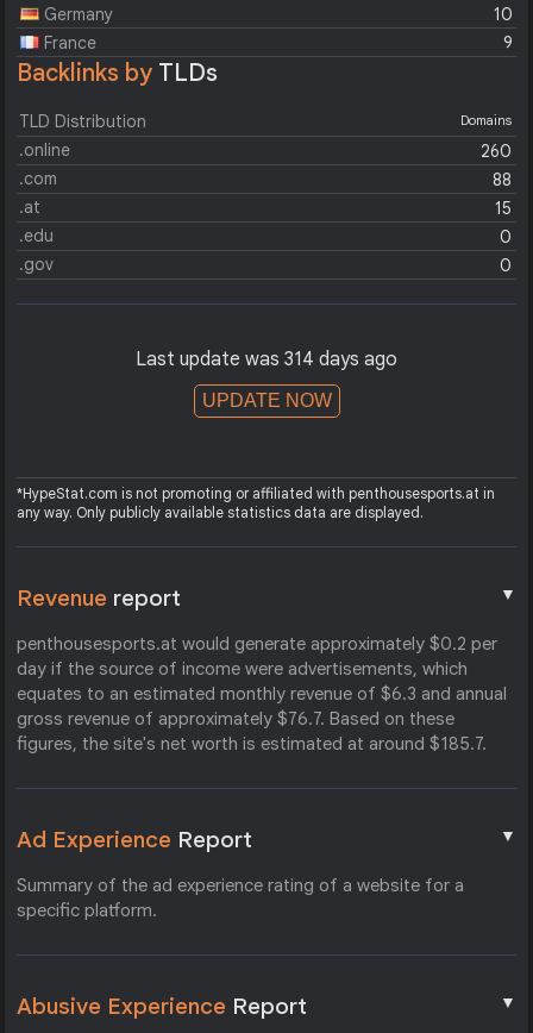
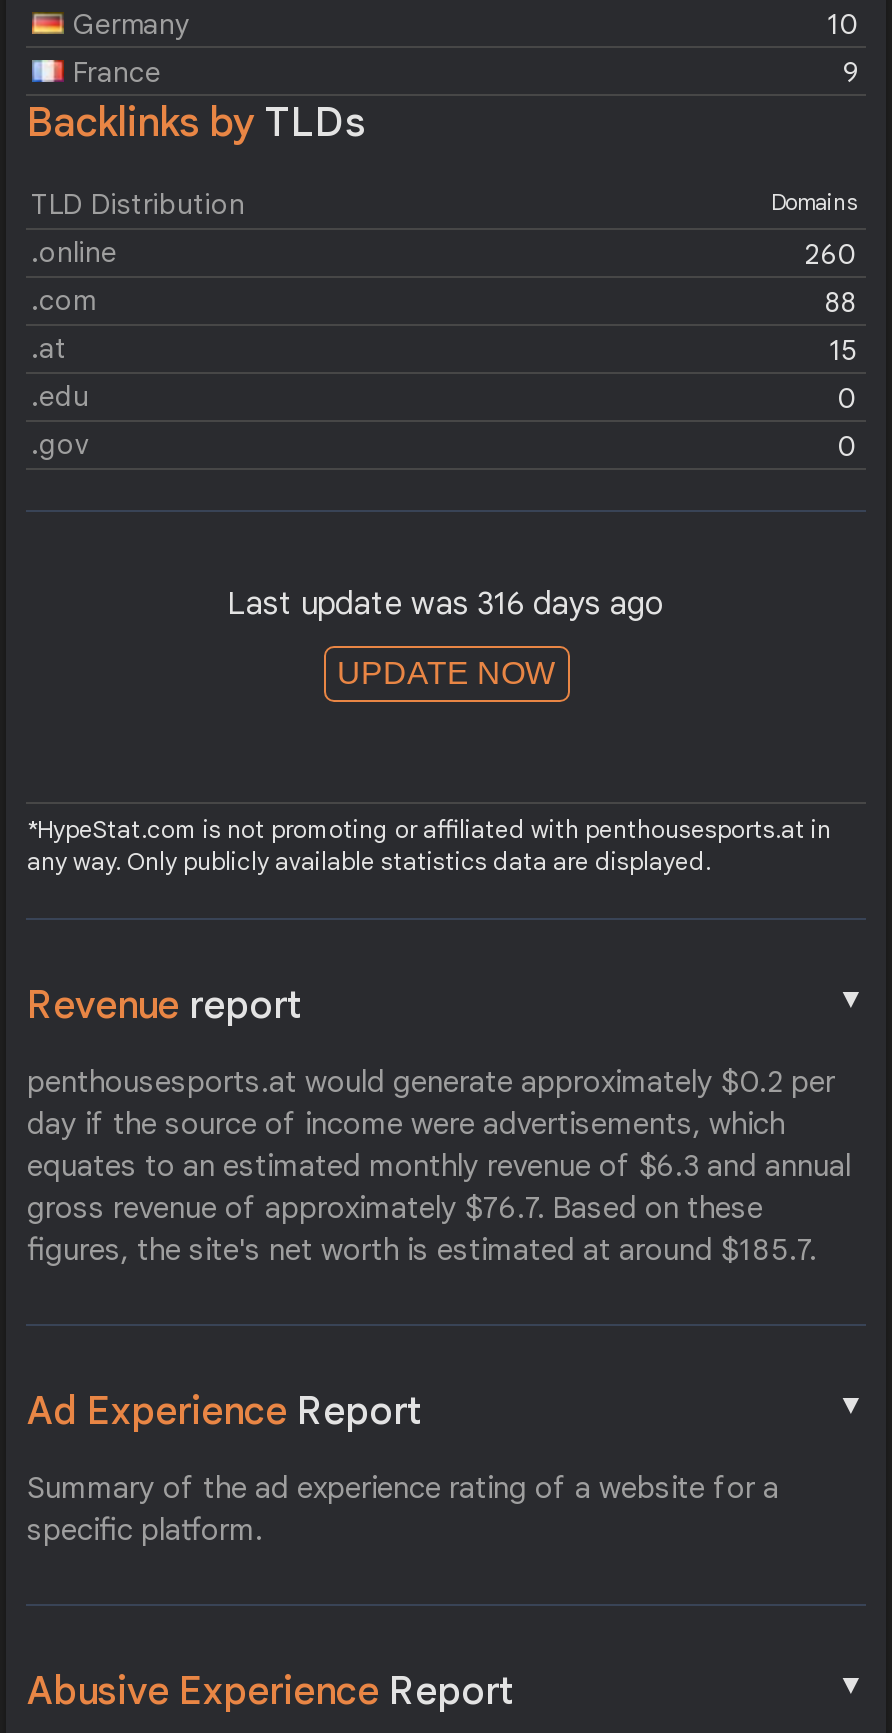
- Last update was 314 days ago
+ Last update was 316 days ago
